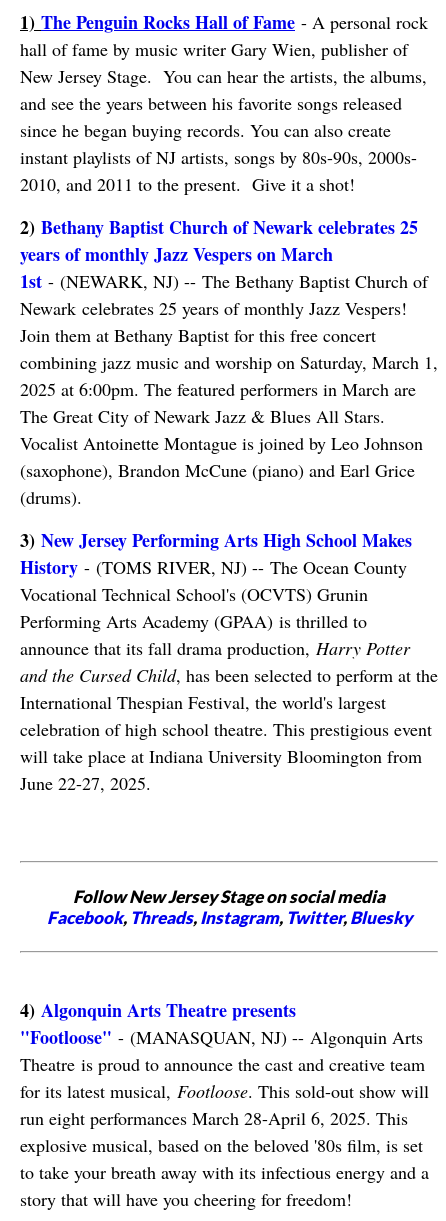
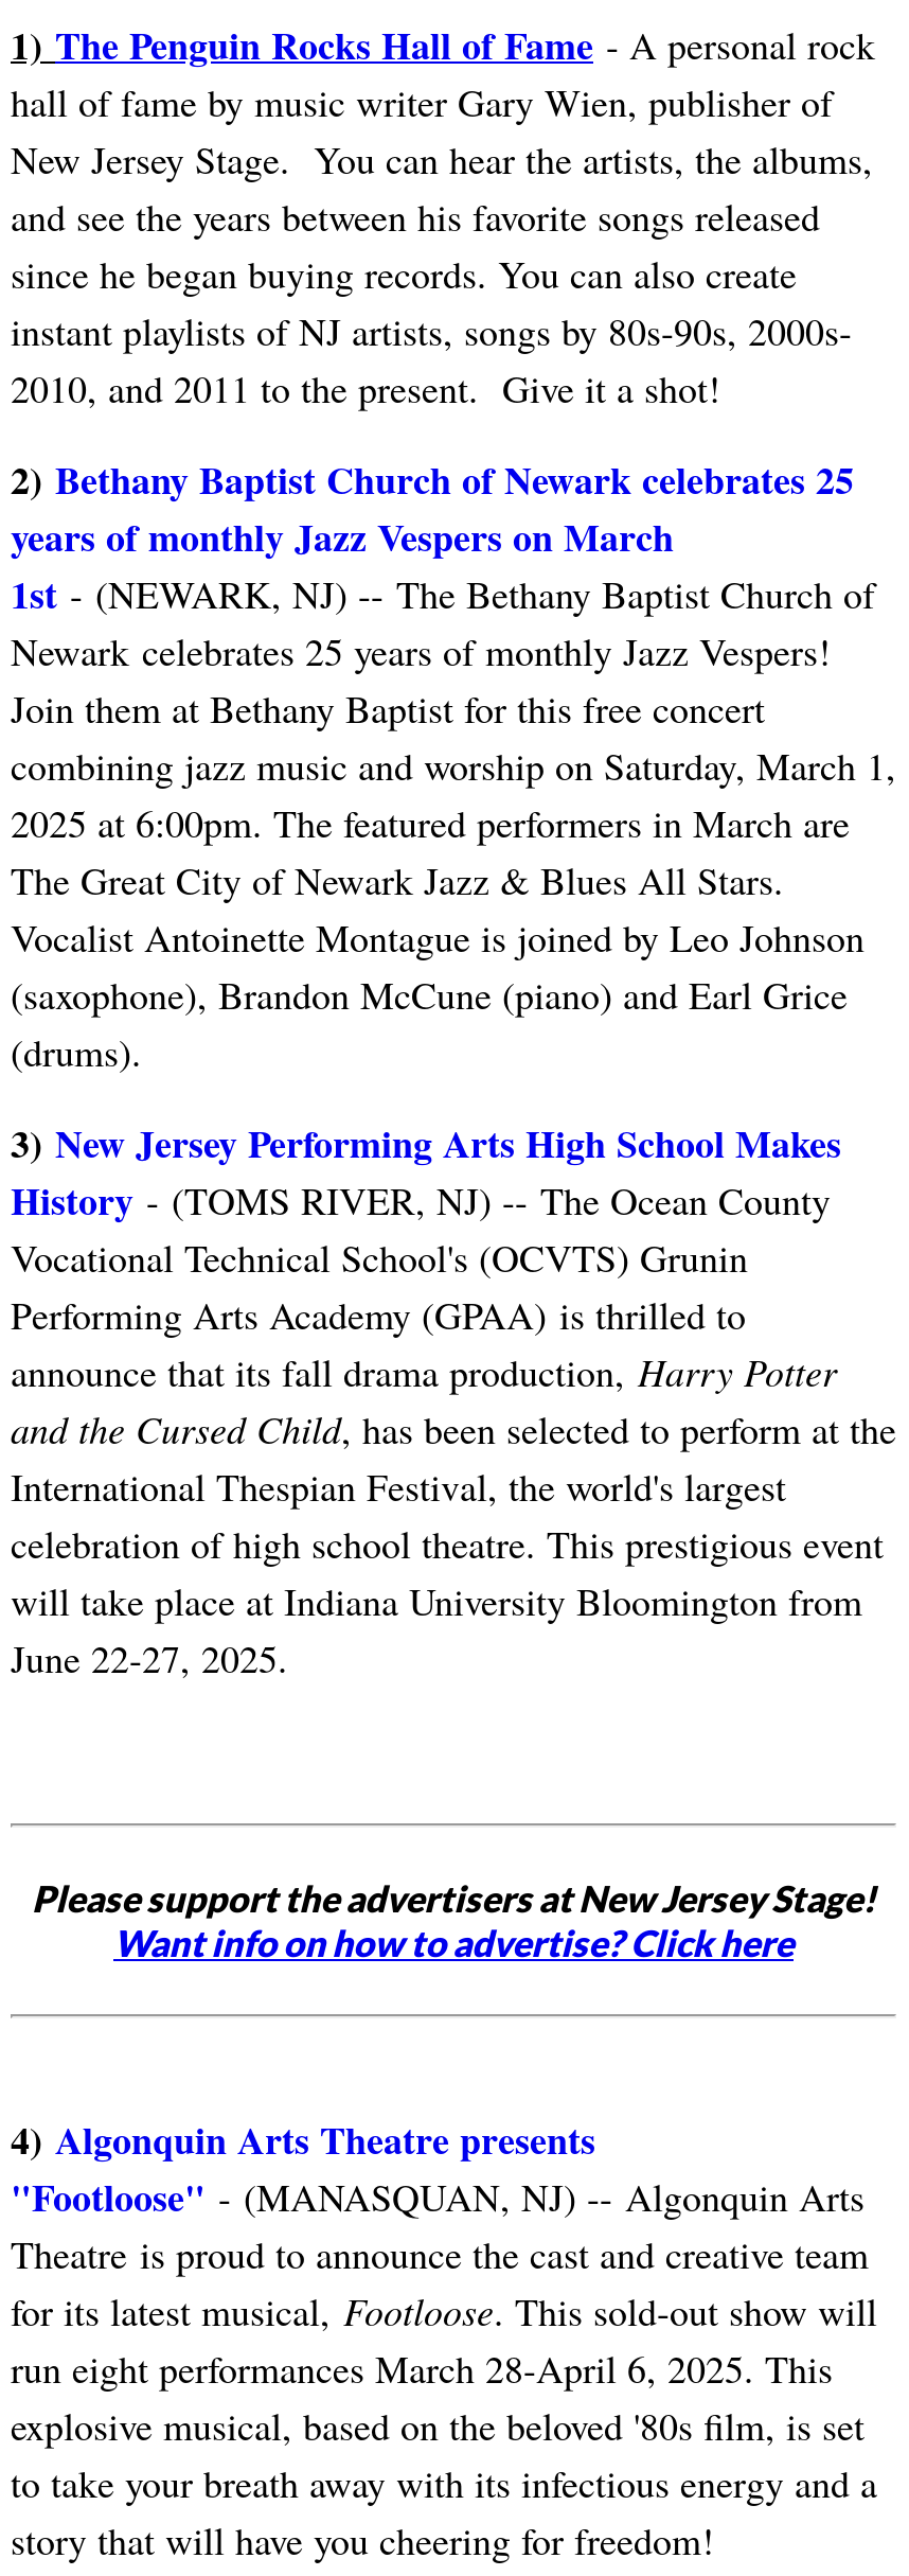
- Follow New Jersey Stage on social media
- Facebook, Threads, Instagram, Twitter, Bluesky
+ Please support the advertisers at New Jersey Stage!
+ Want info on how to advertise? Click here
